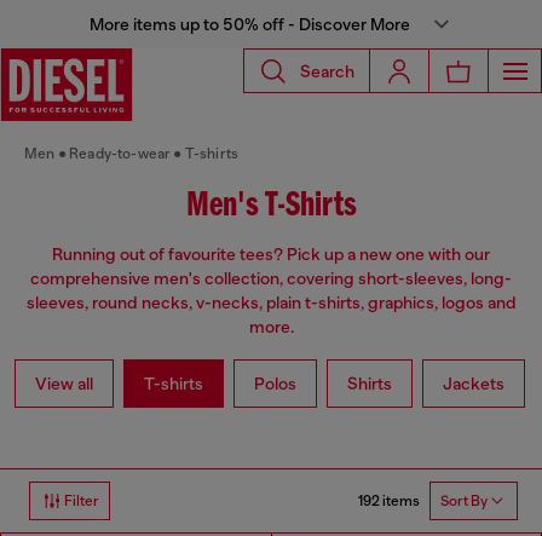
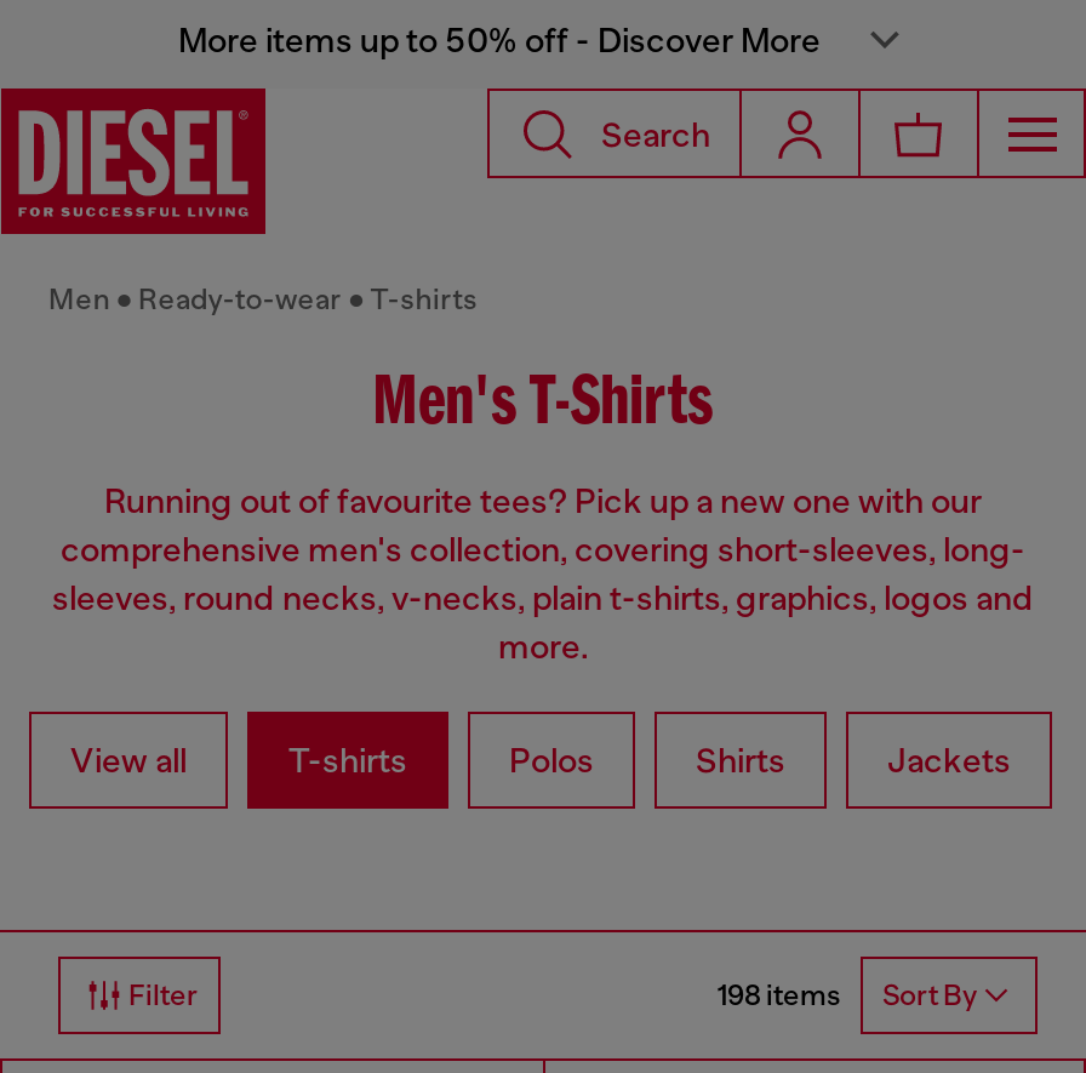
- 192 items Sort By
+ 198 items Sort By
